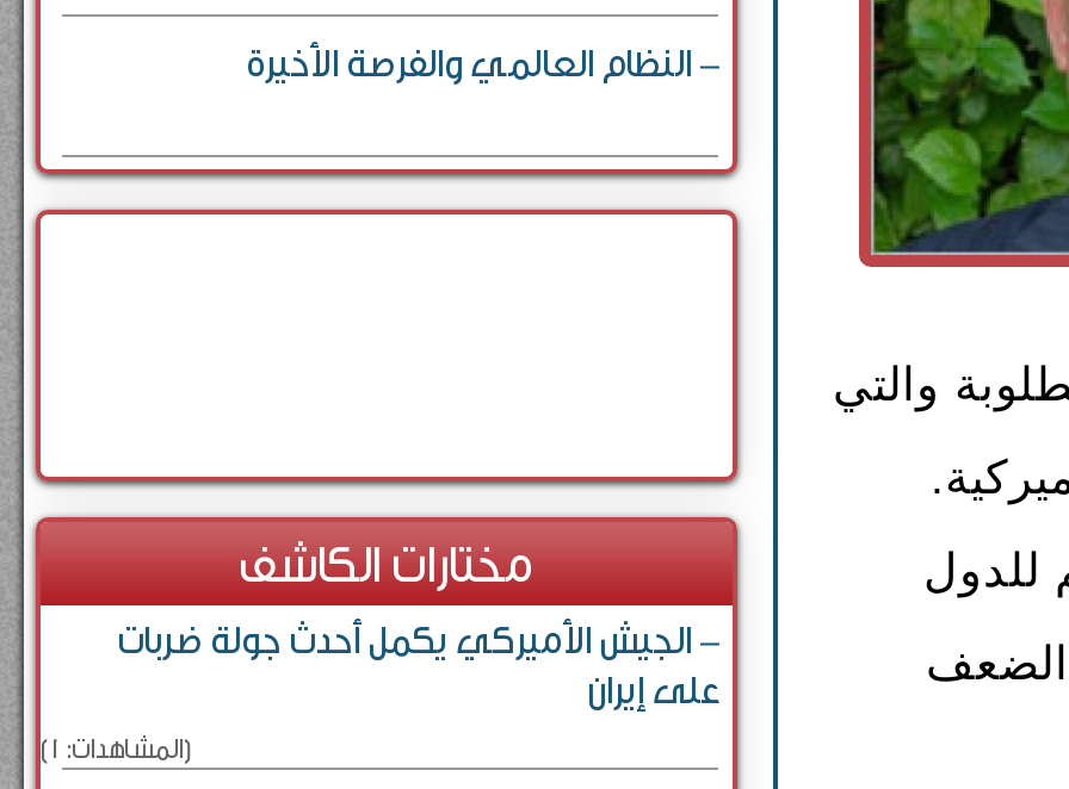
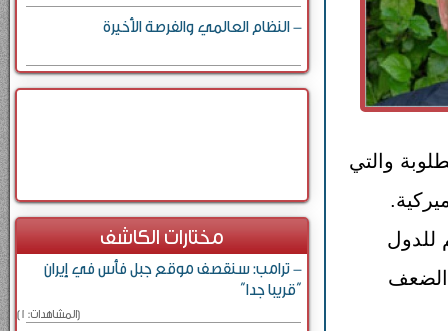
- - الجيش الأميركي يكمل أحدث جولة ضربات
- على إيران
+ - ترامب: سنقصف موقع جبل فأس في إيران
+ “قريبا جدا”
